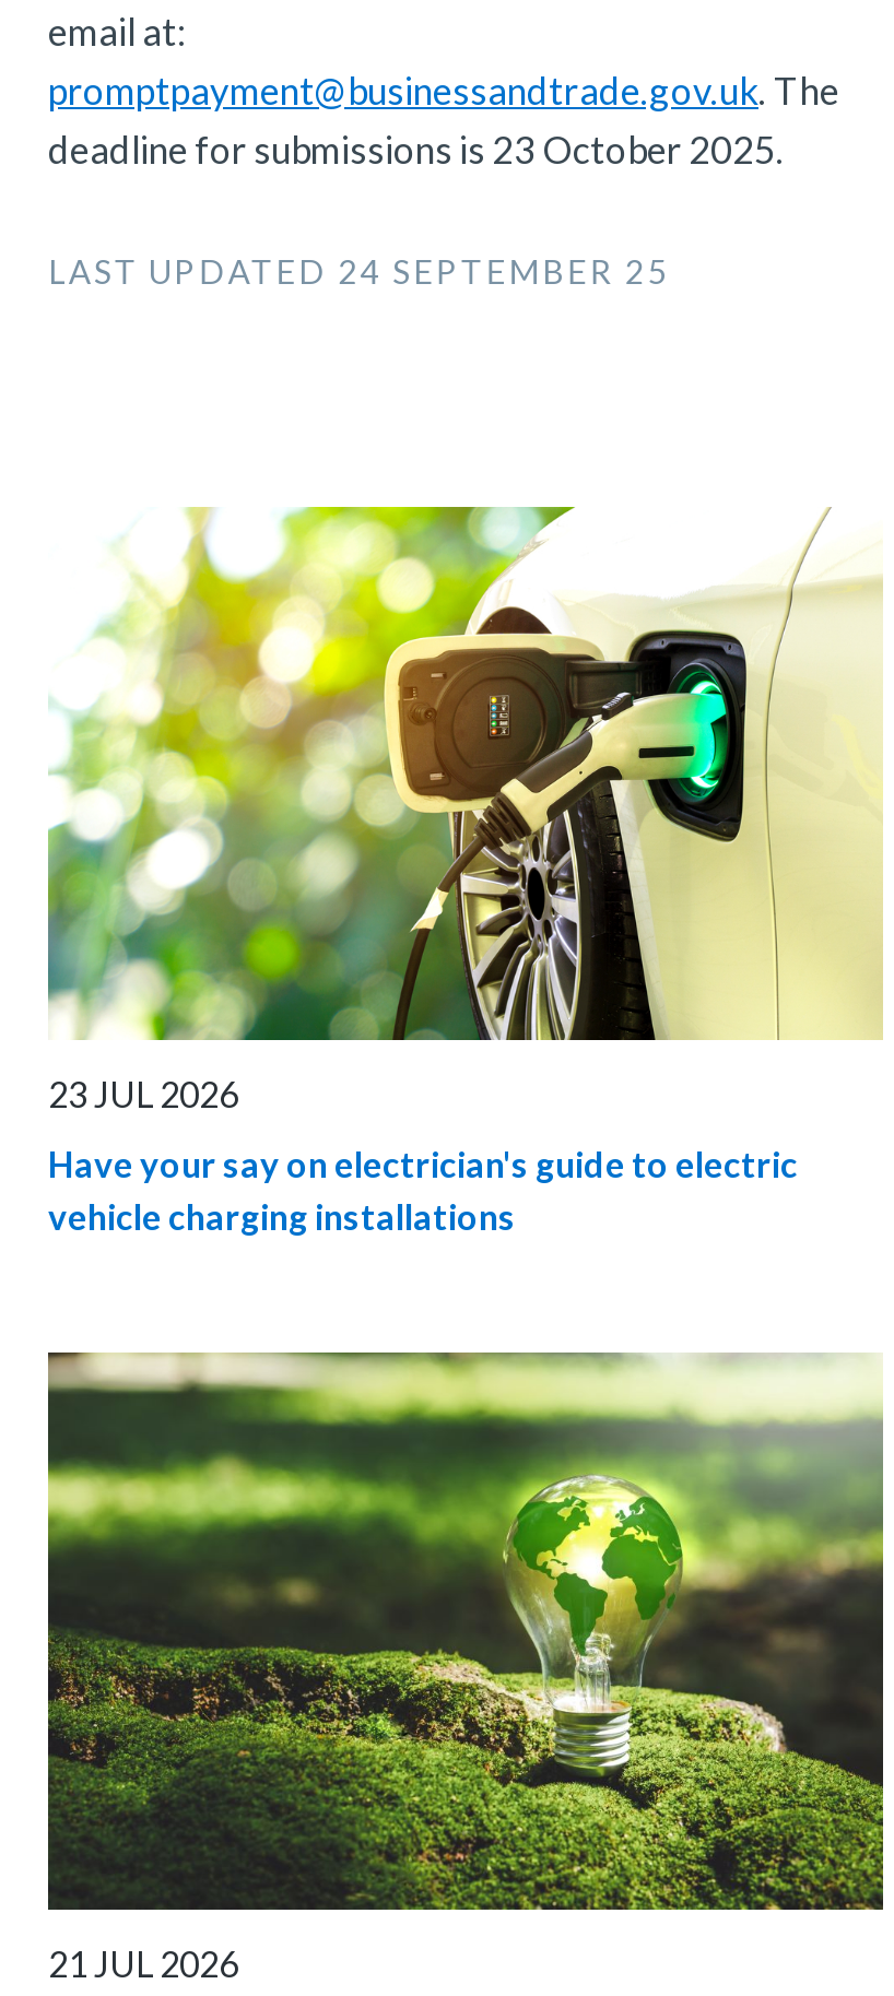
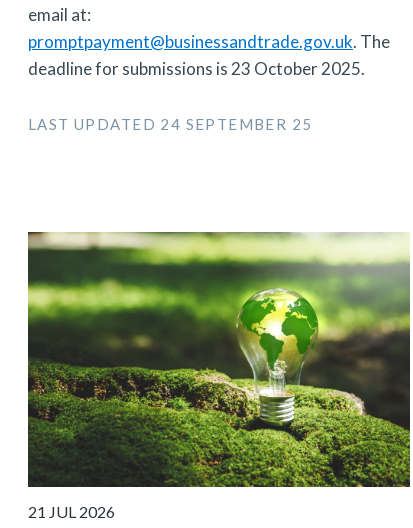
- [image]
- 23 JUL 2026
- Have your say on electrician's guide to electric
- vehicle charging installations
